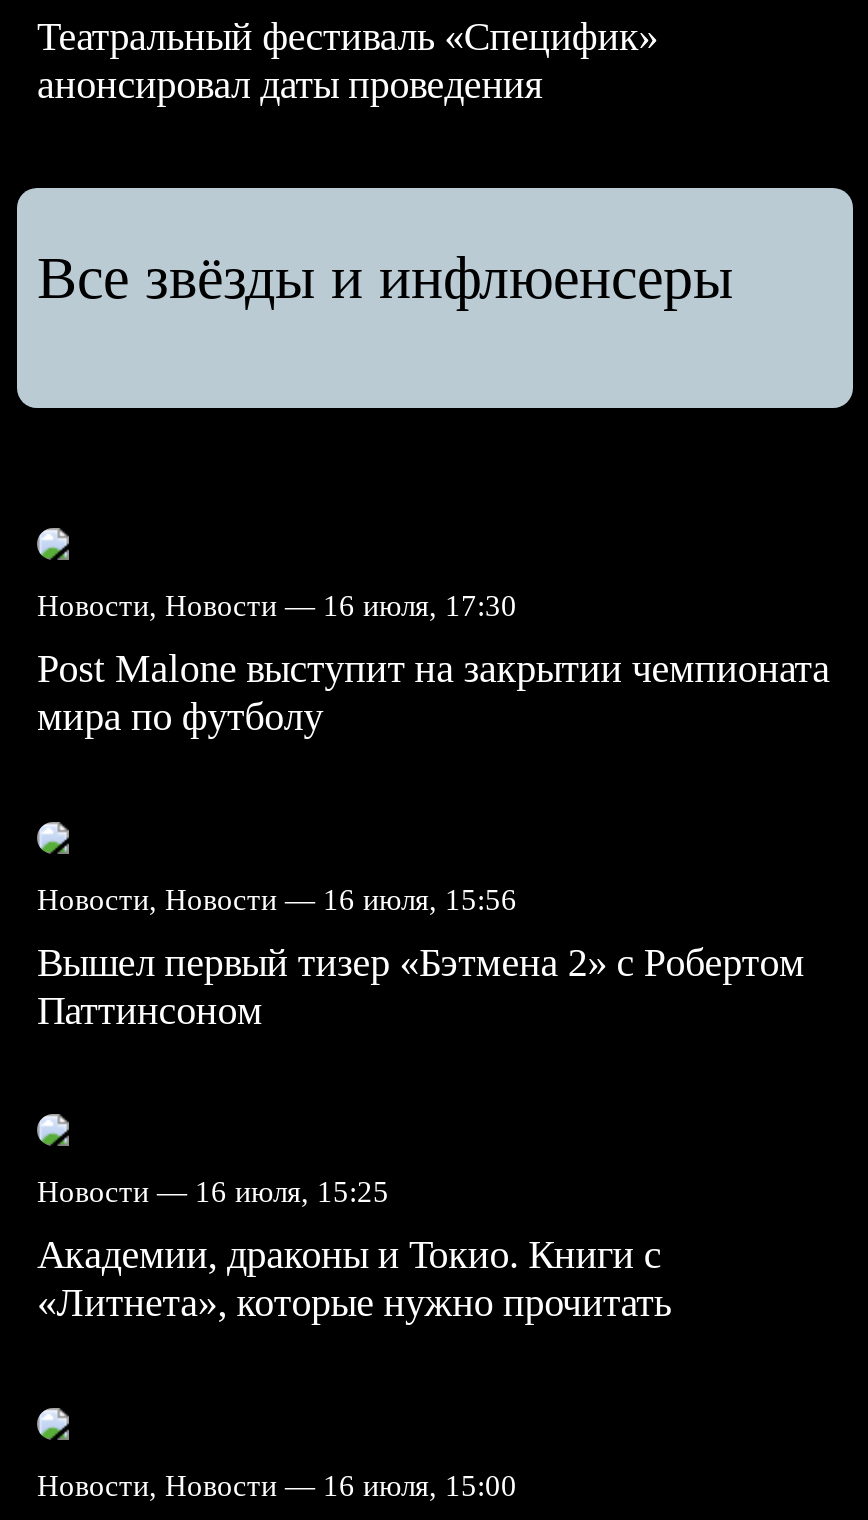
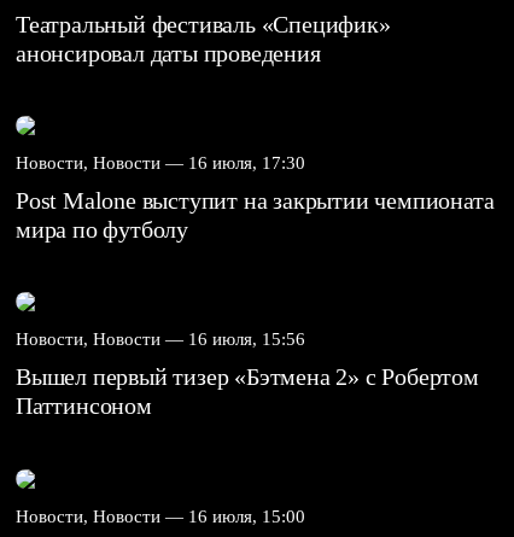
- Все звёзды и инфлюенсеры

- Новости — 16 июля, 15:25
- Академии, драконы и Токио. Книги с
- «Литнета», которые нужно прочитать
